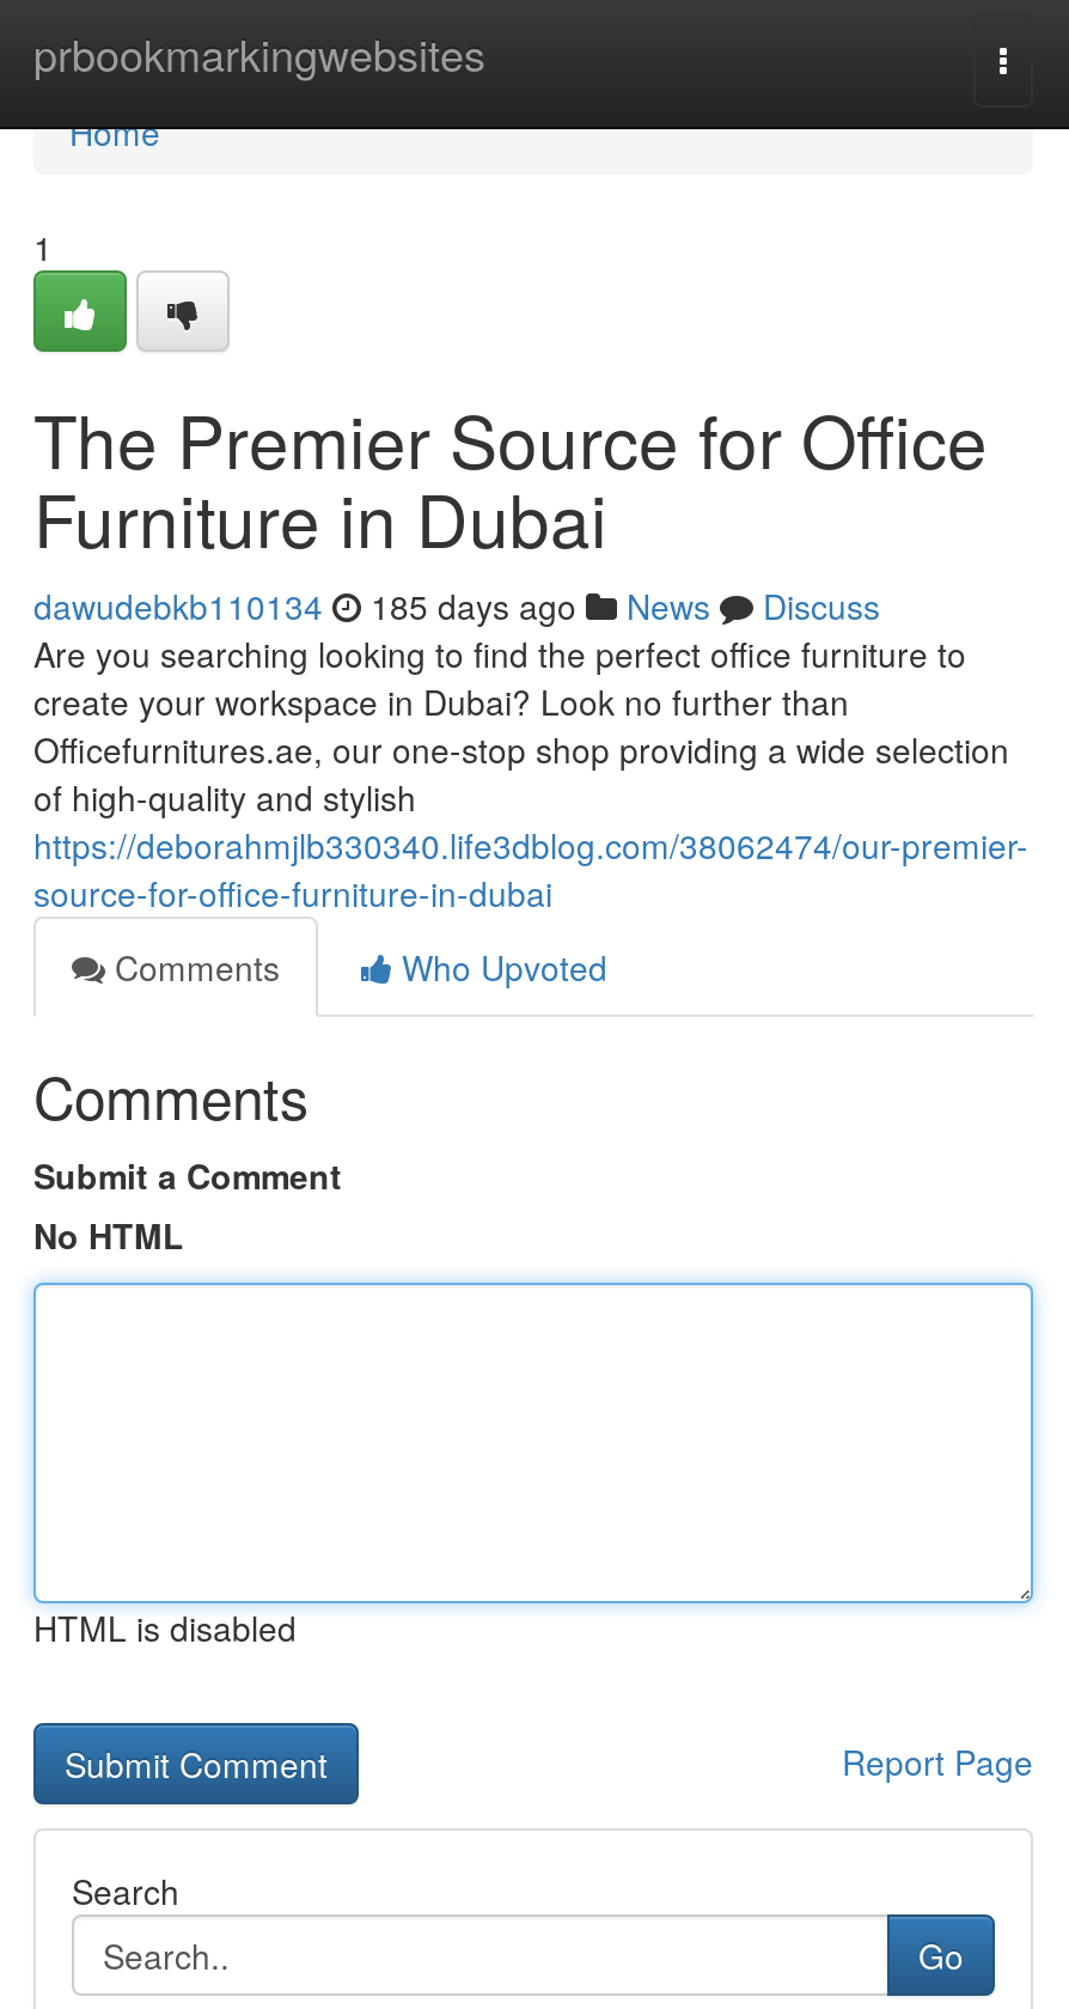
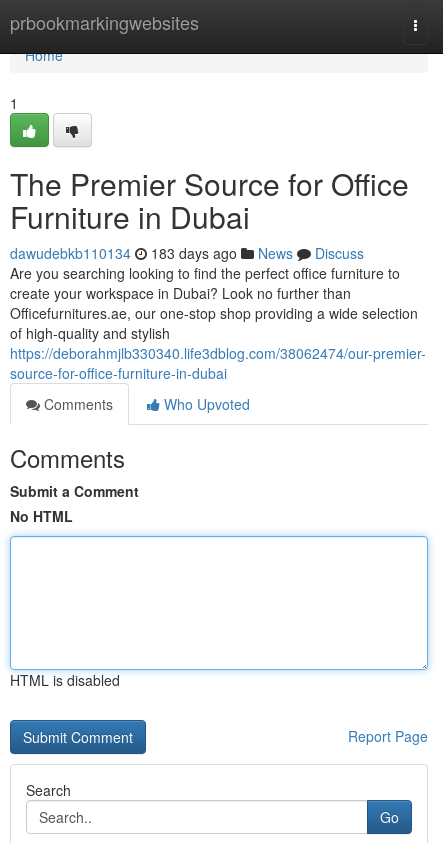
- dawudebkb110134 185 days ago News Discuss
+ dawudebkb110134 183 days ago News Discuss
